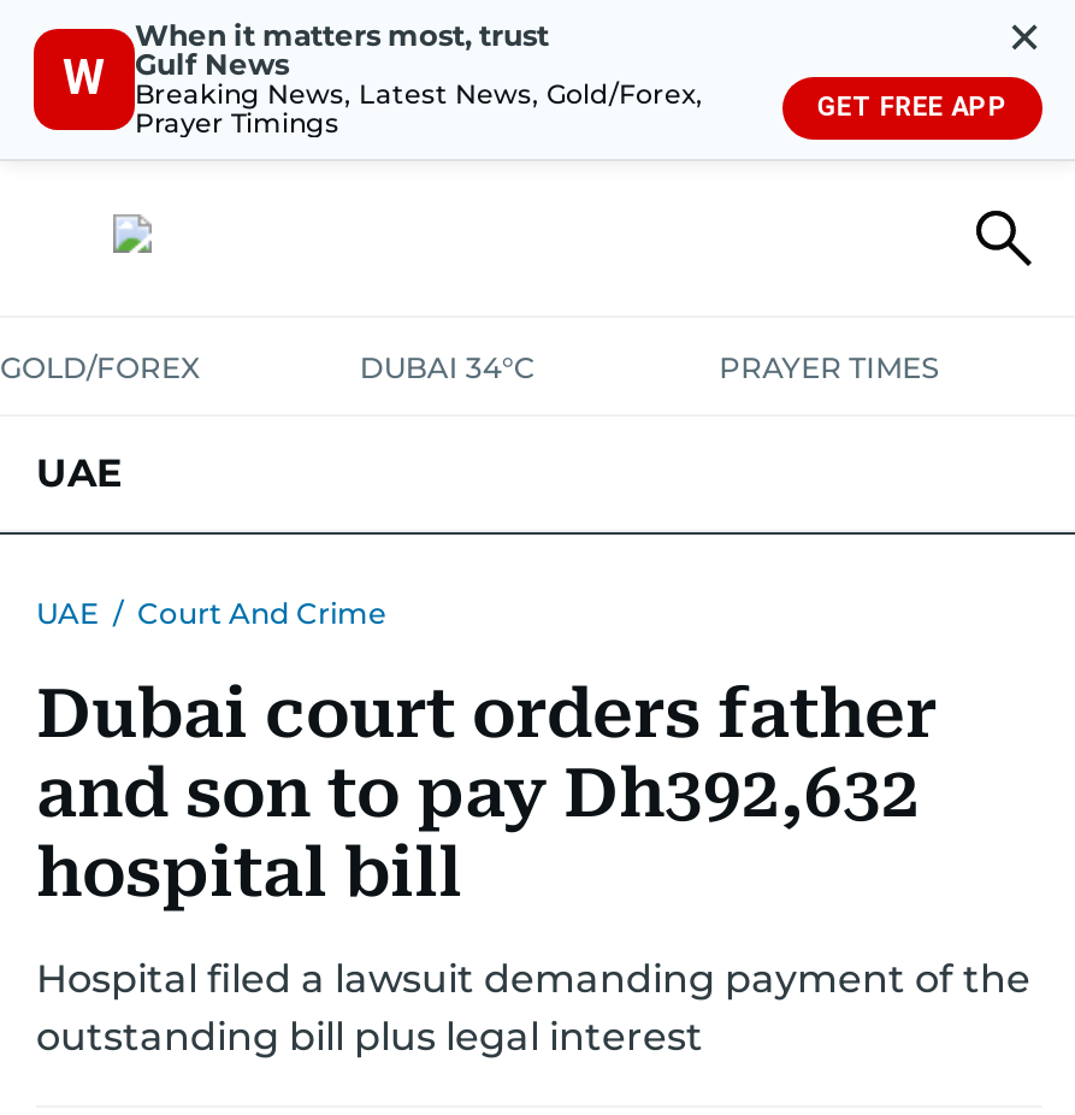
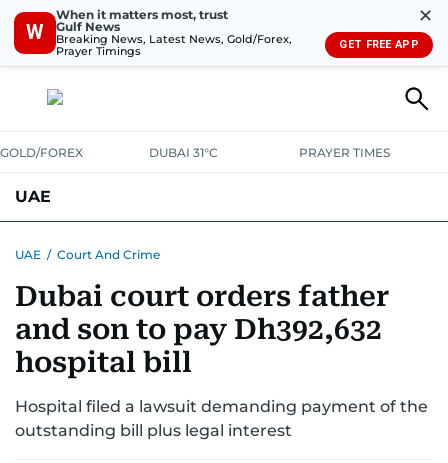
- DUBAI 34°C
+ DUBAI 31°C
